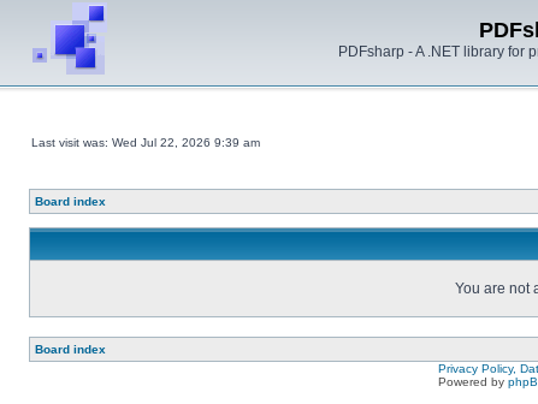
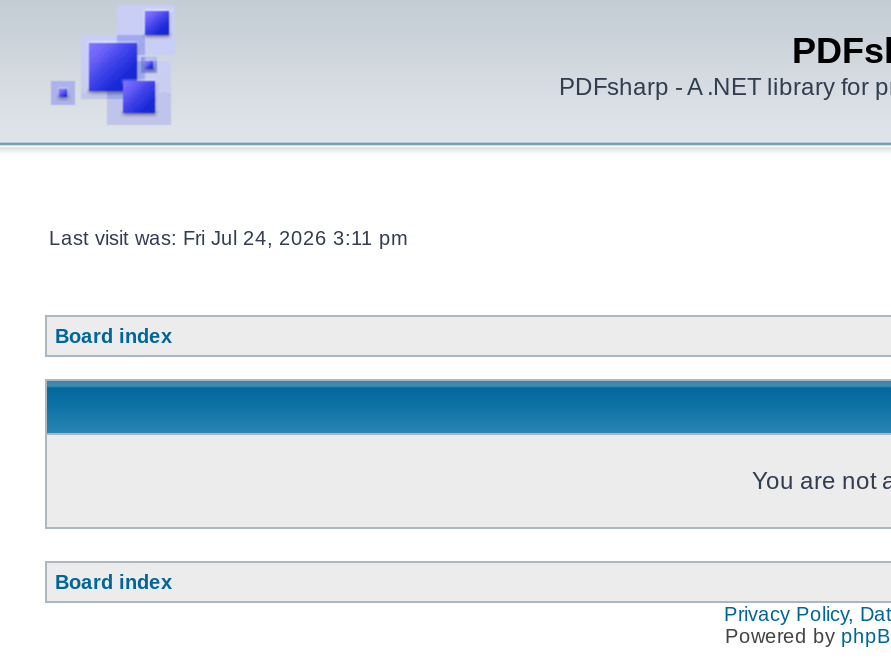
- Last visit was: Wed Jul 22, 2026 9:39 am
+ Last visit was: Fri Jul 24, 2026 3:11 pm
